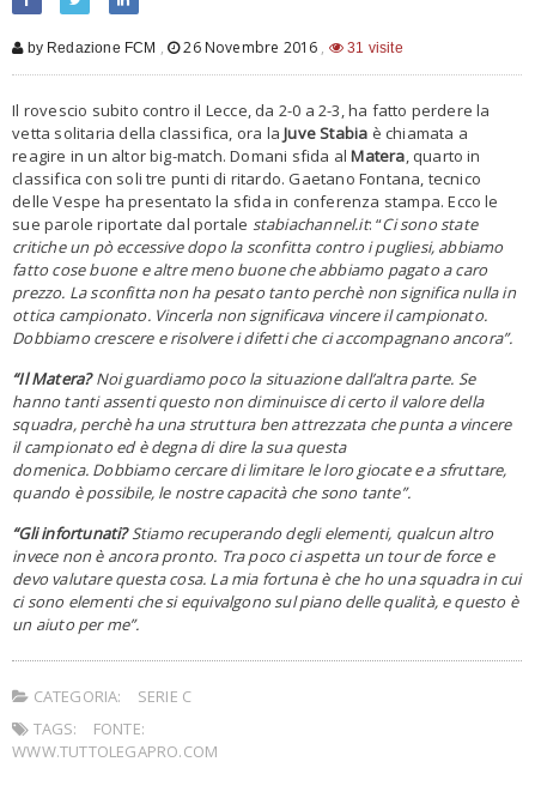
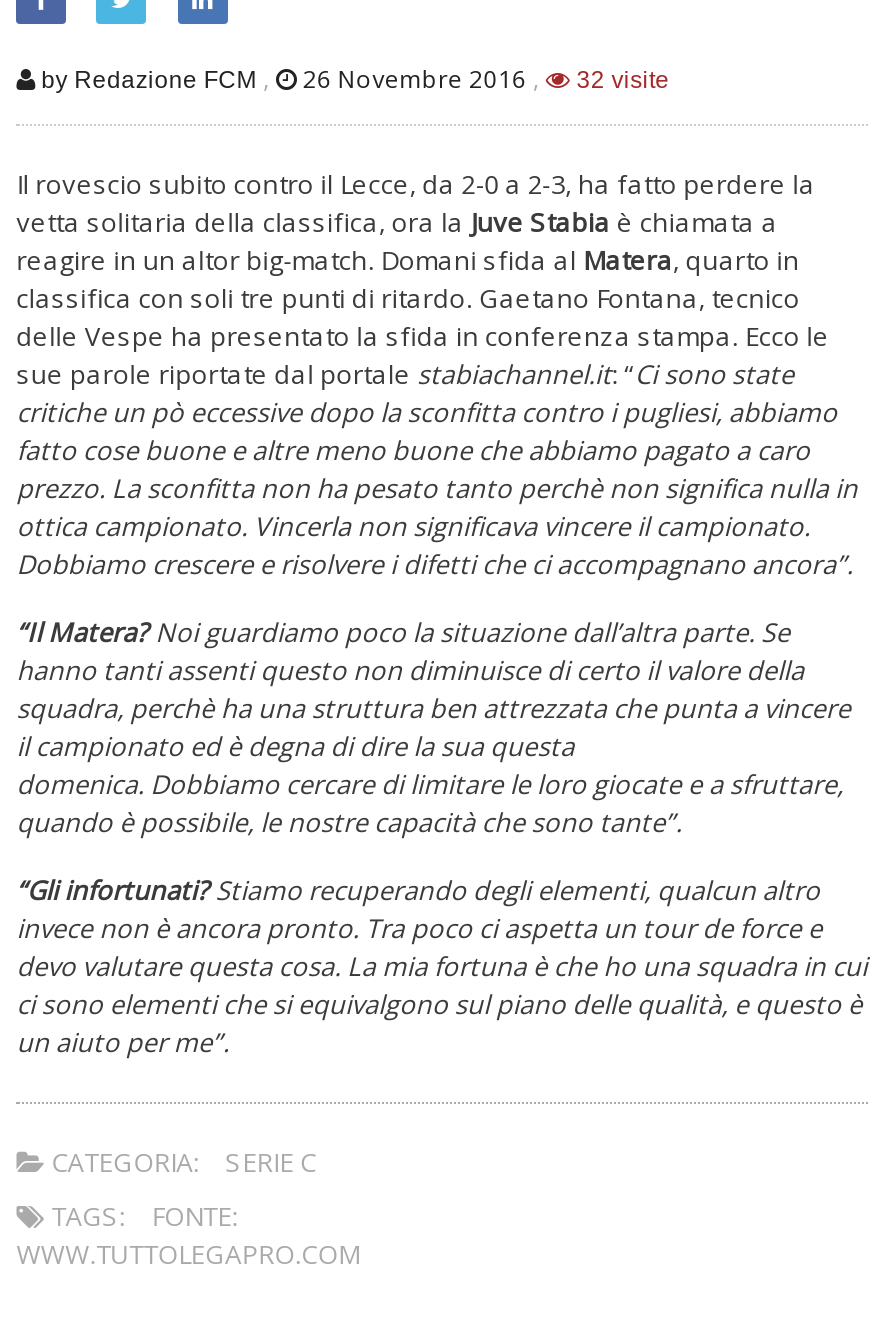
- by Redazione FCM , 26 Novembre 2016, 31 visite
+ by Redazione FCM , 26 Novembre 2016, 32 visite
